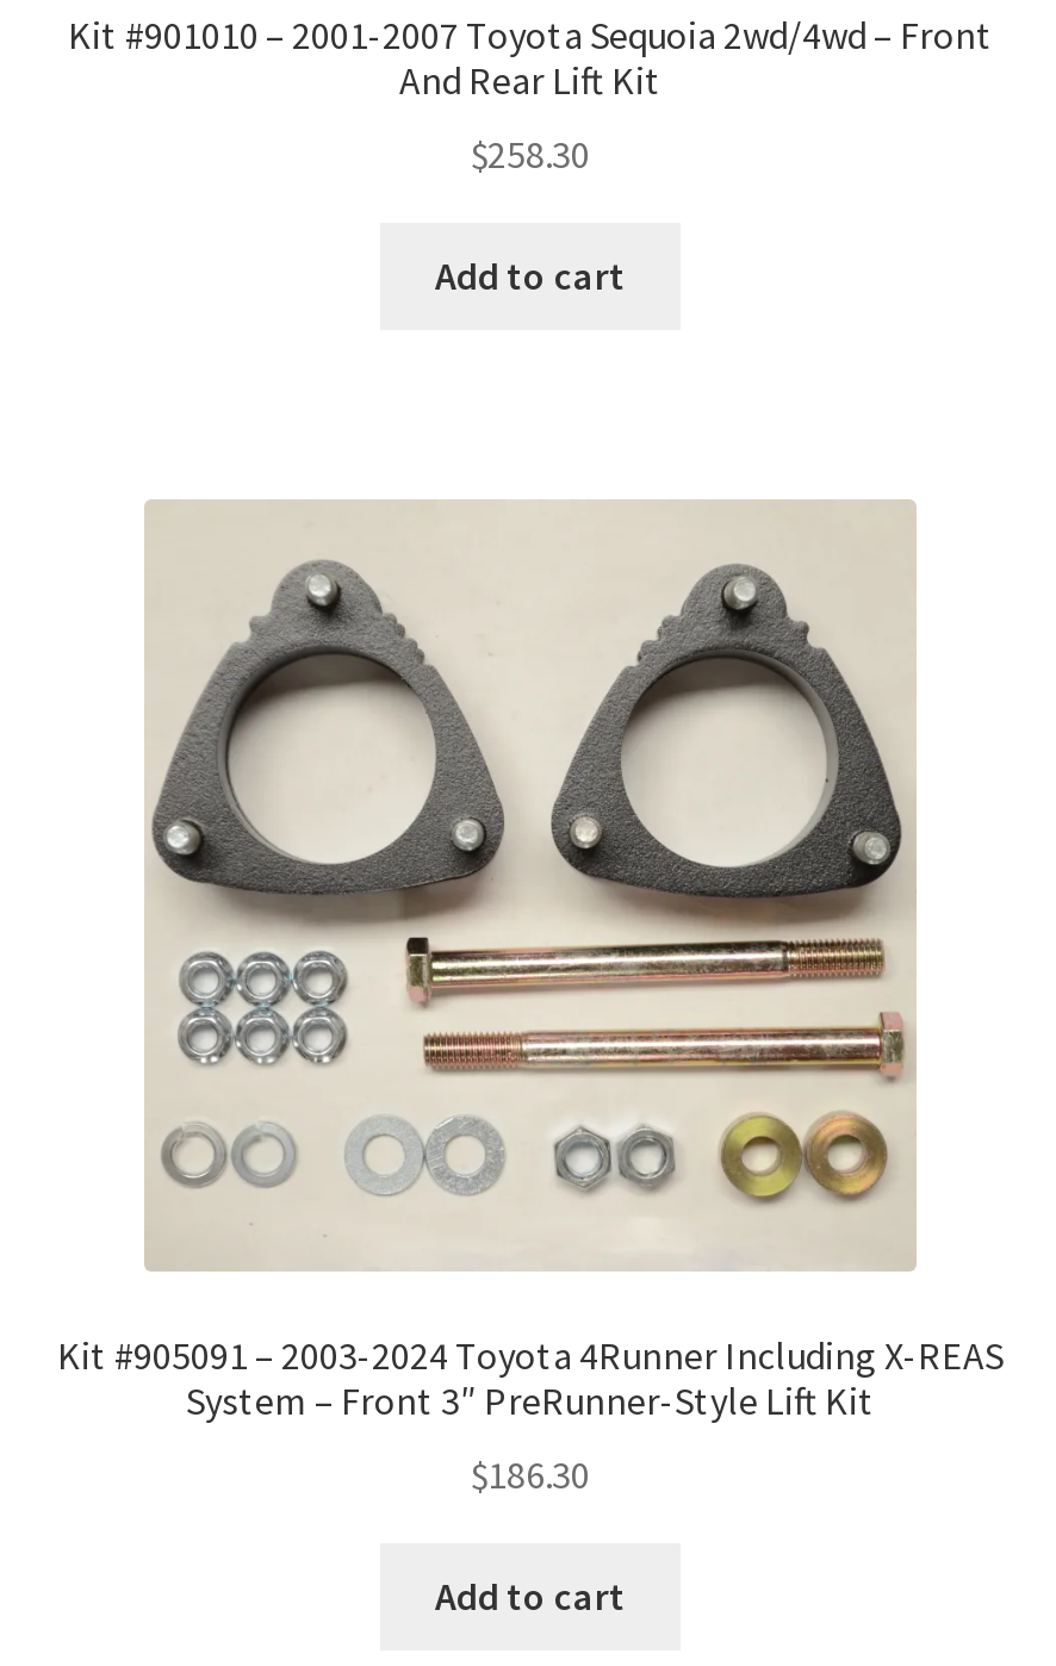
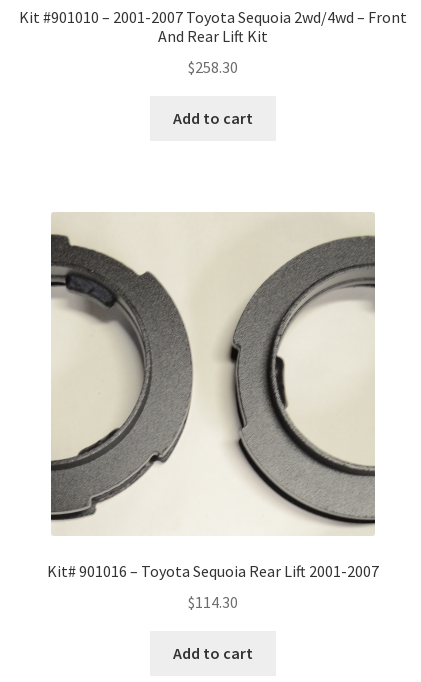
- [image]
- Kit #905091 – 2003-2024 Toyota 4Runner Including X-REAS
- System – Front 3″ PreRunner-Style Lift Kit
+ [image]
+ Kit# 901016 – Toyota Sequoia Rear Lift 2001-2007

- $186.30
+ $114.30
